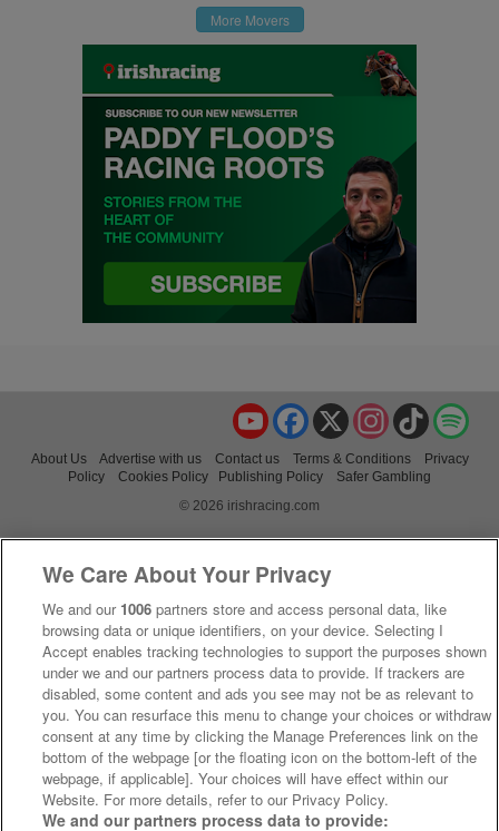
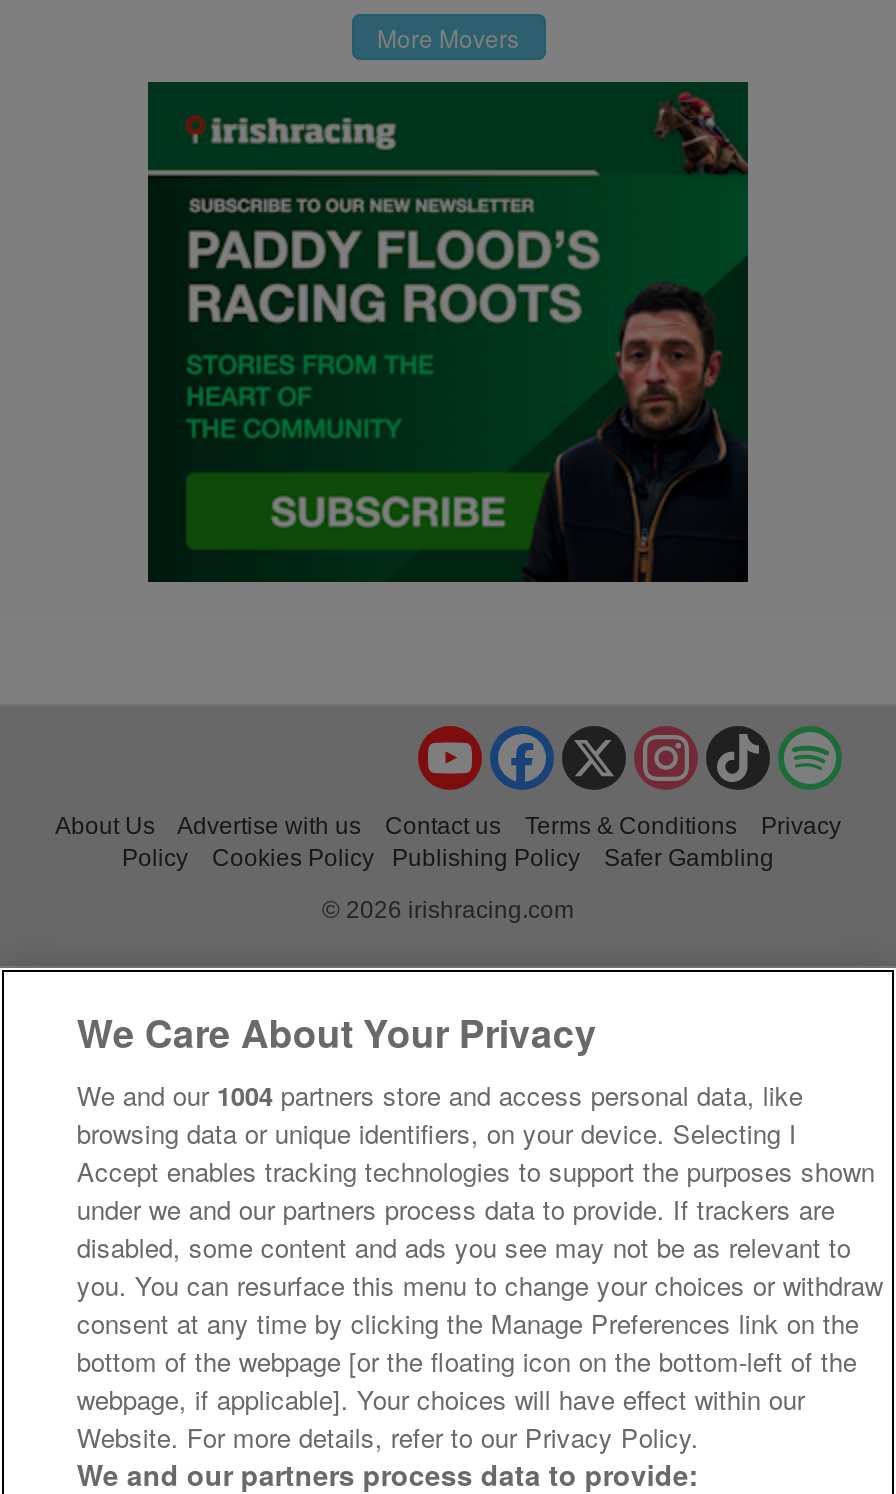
- We and our 1006 partners store and access personal data, like
+ We and our 1004 partners store and access personal data, like
